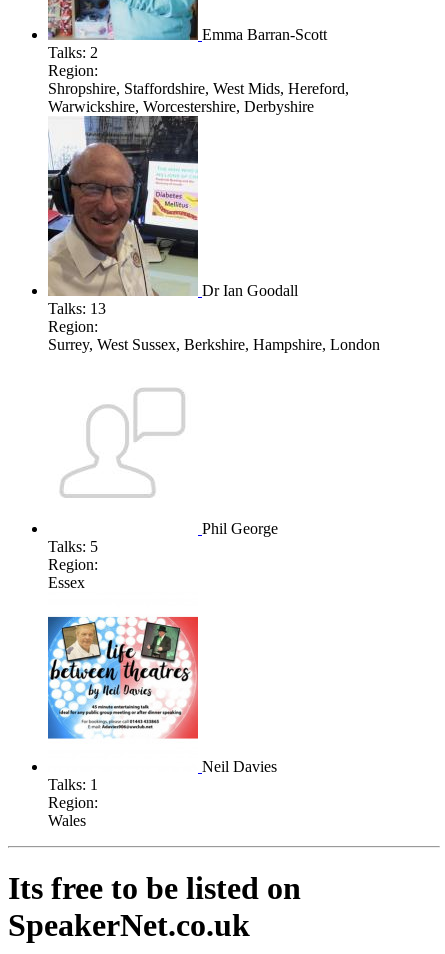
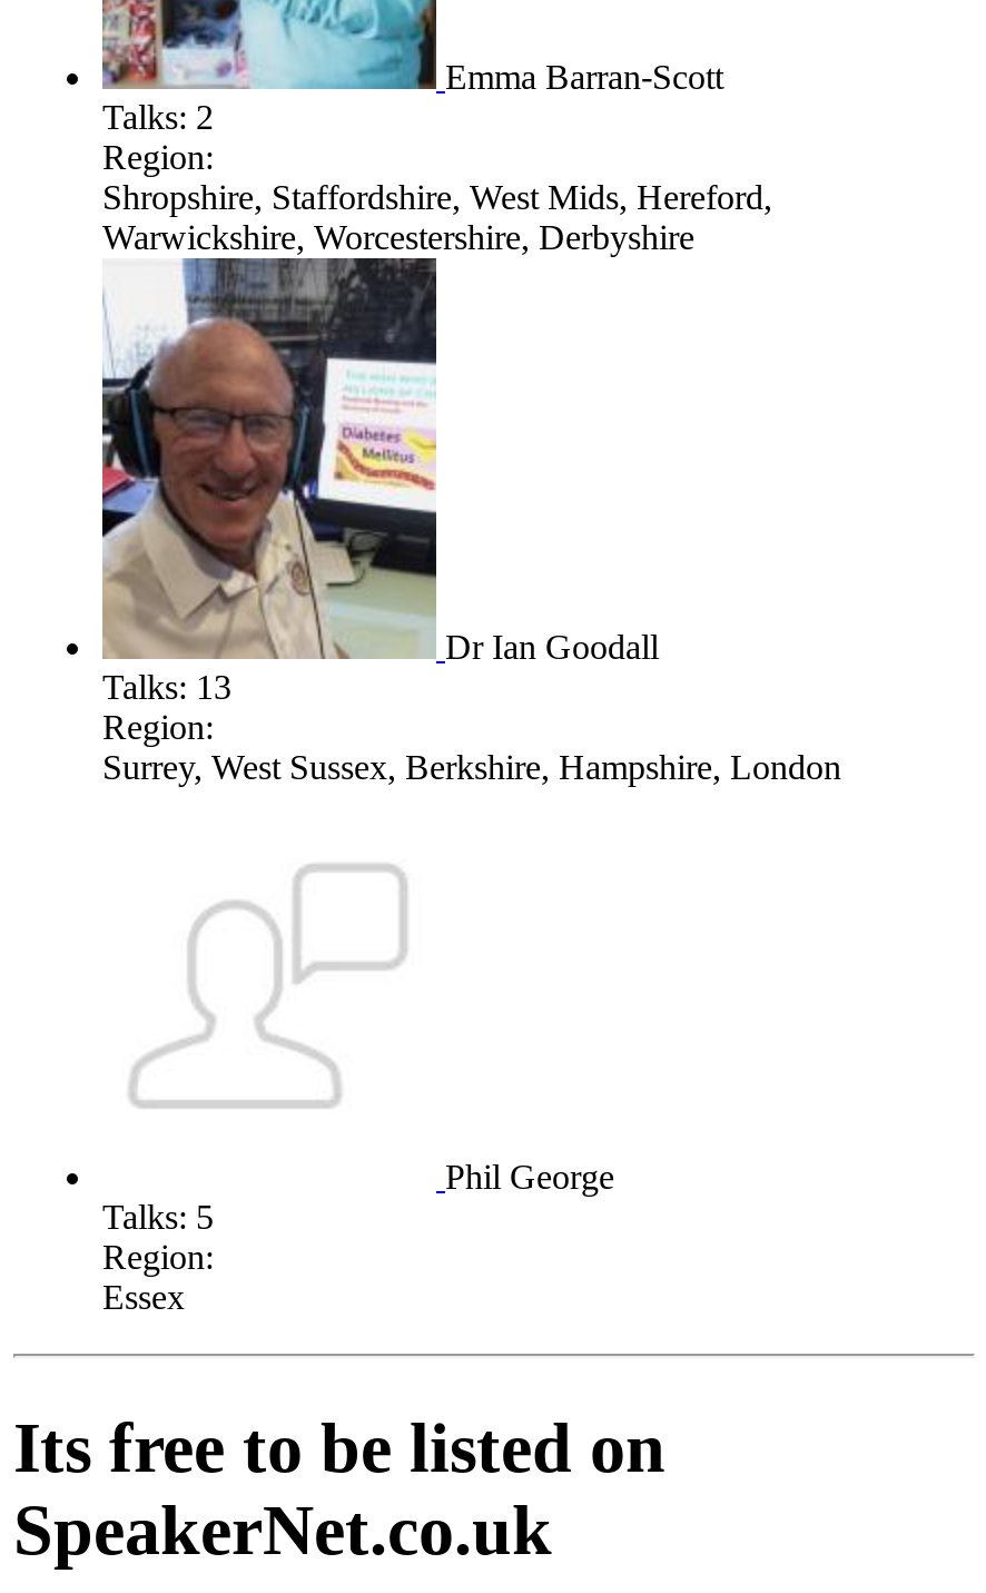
- [image]
- Neil Davies
- Talks: 1
- Region:
- Wales
